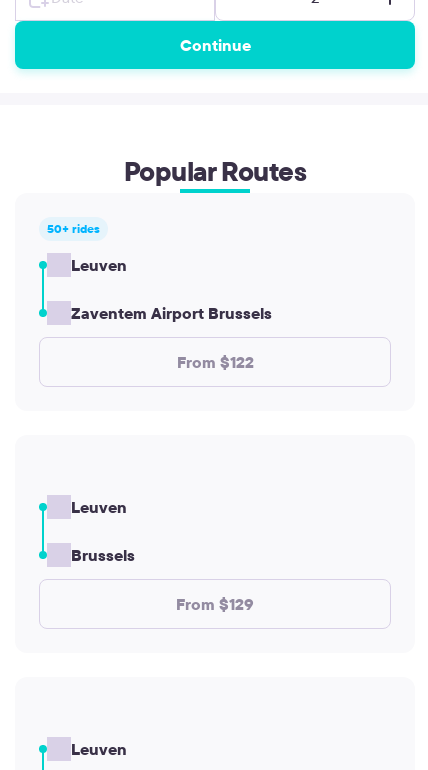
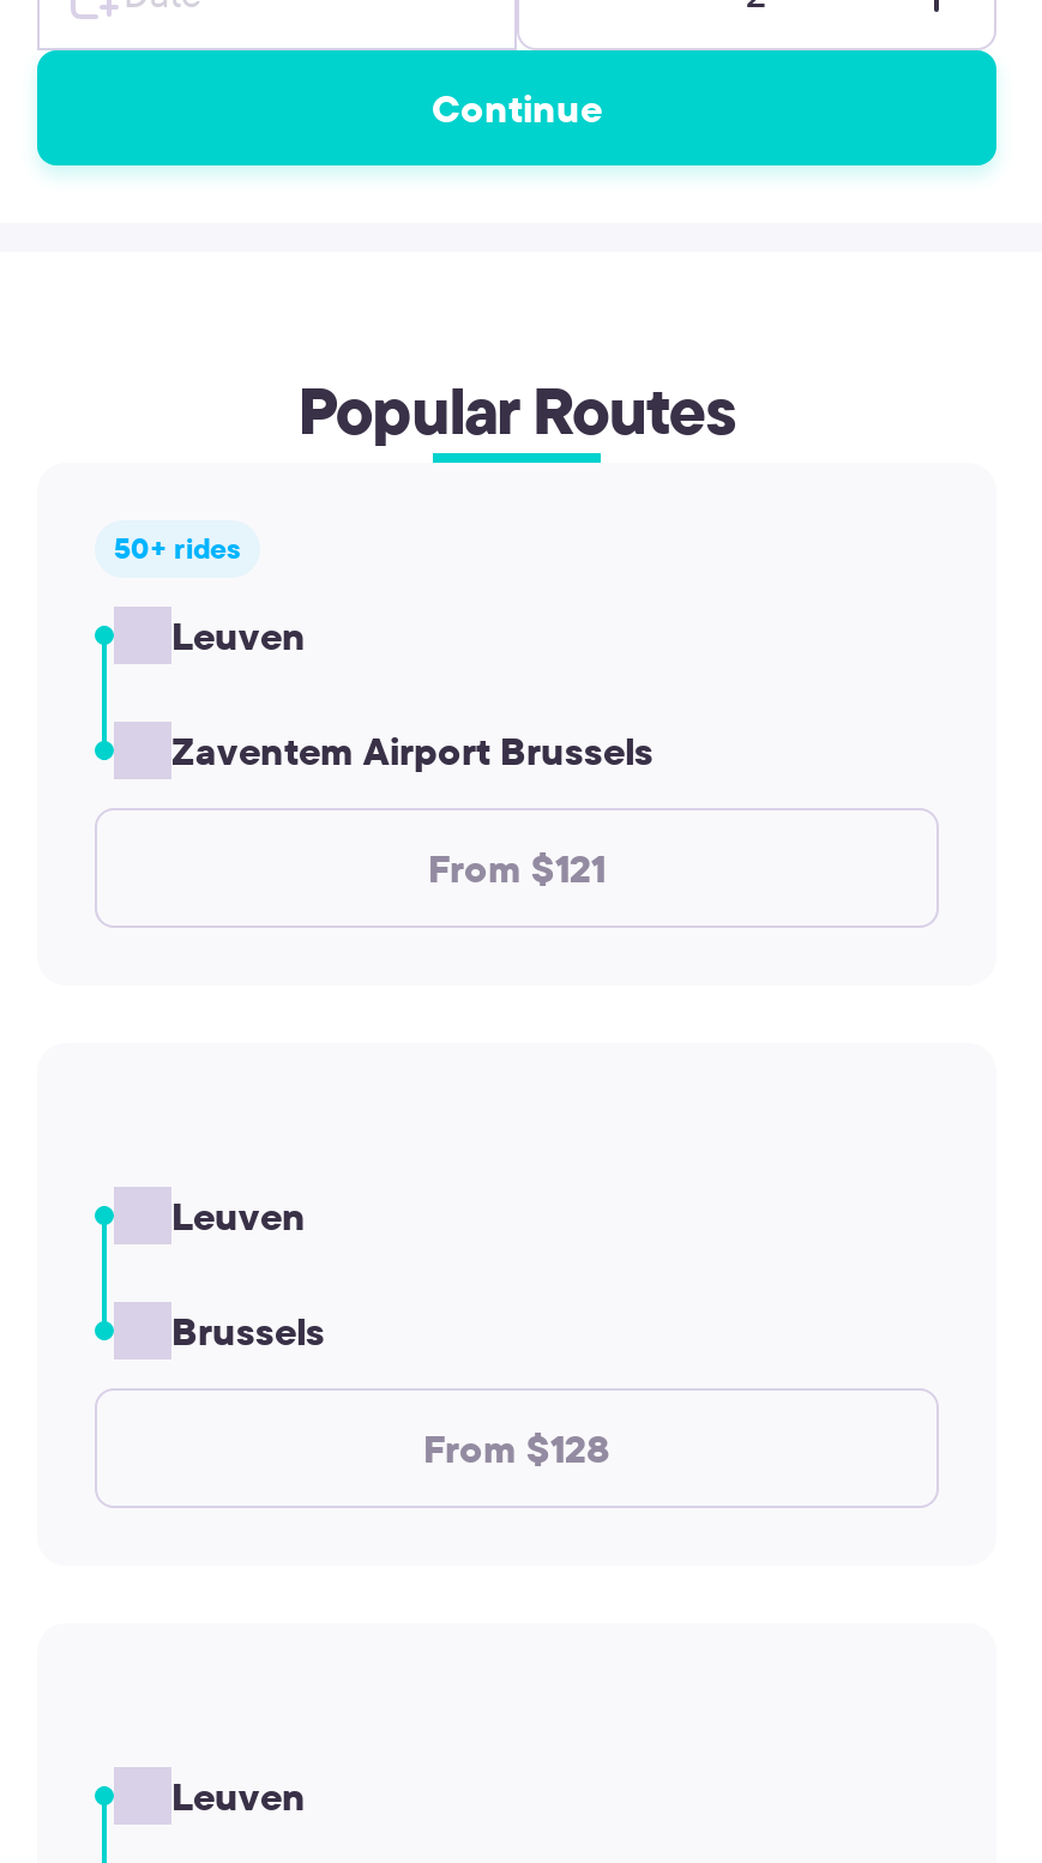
- From $122
+ From $121

- From $129
+ From $128
